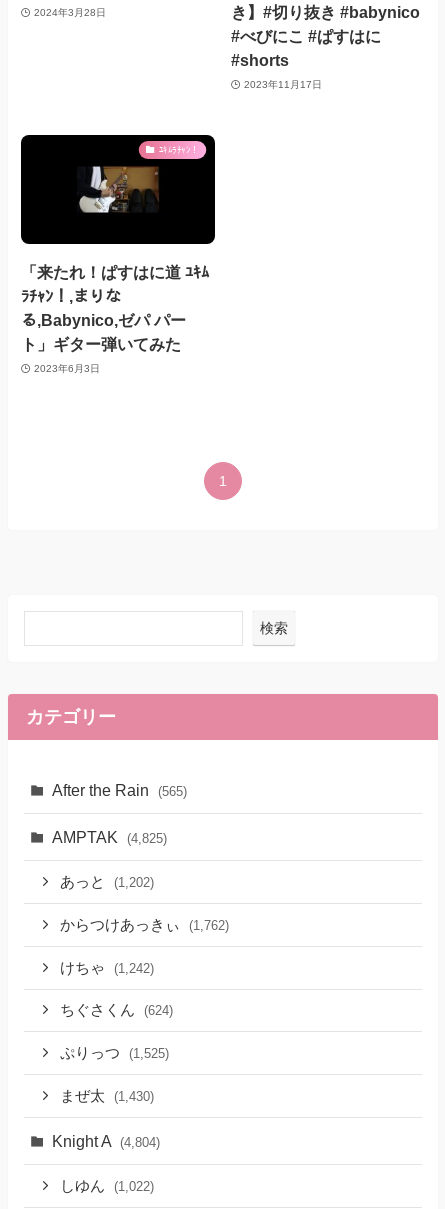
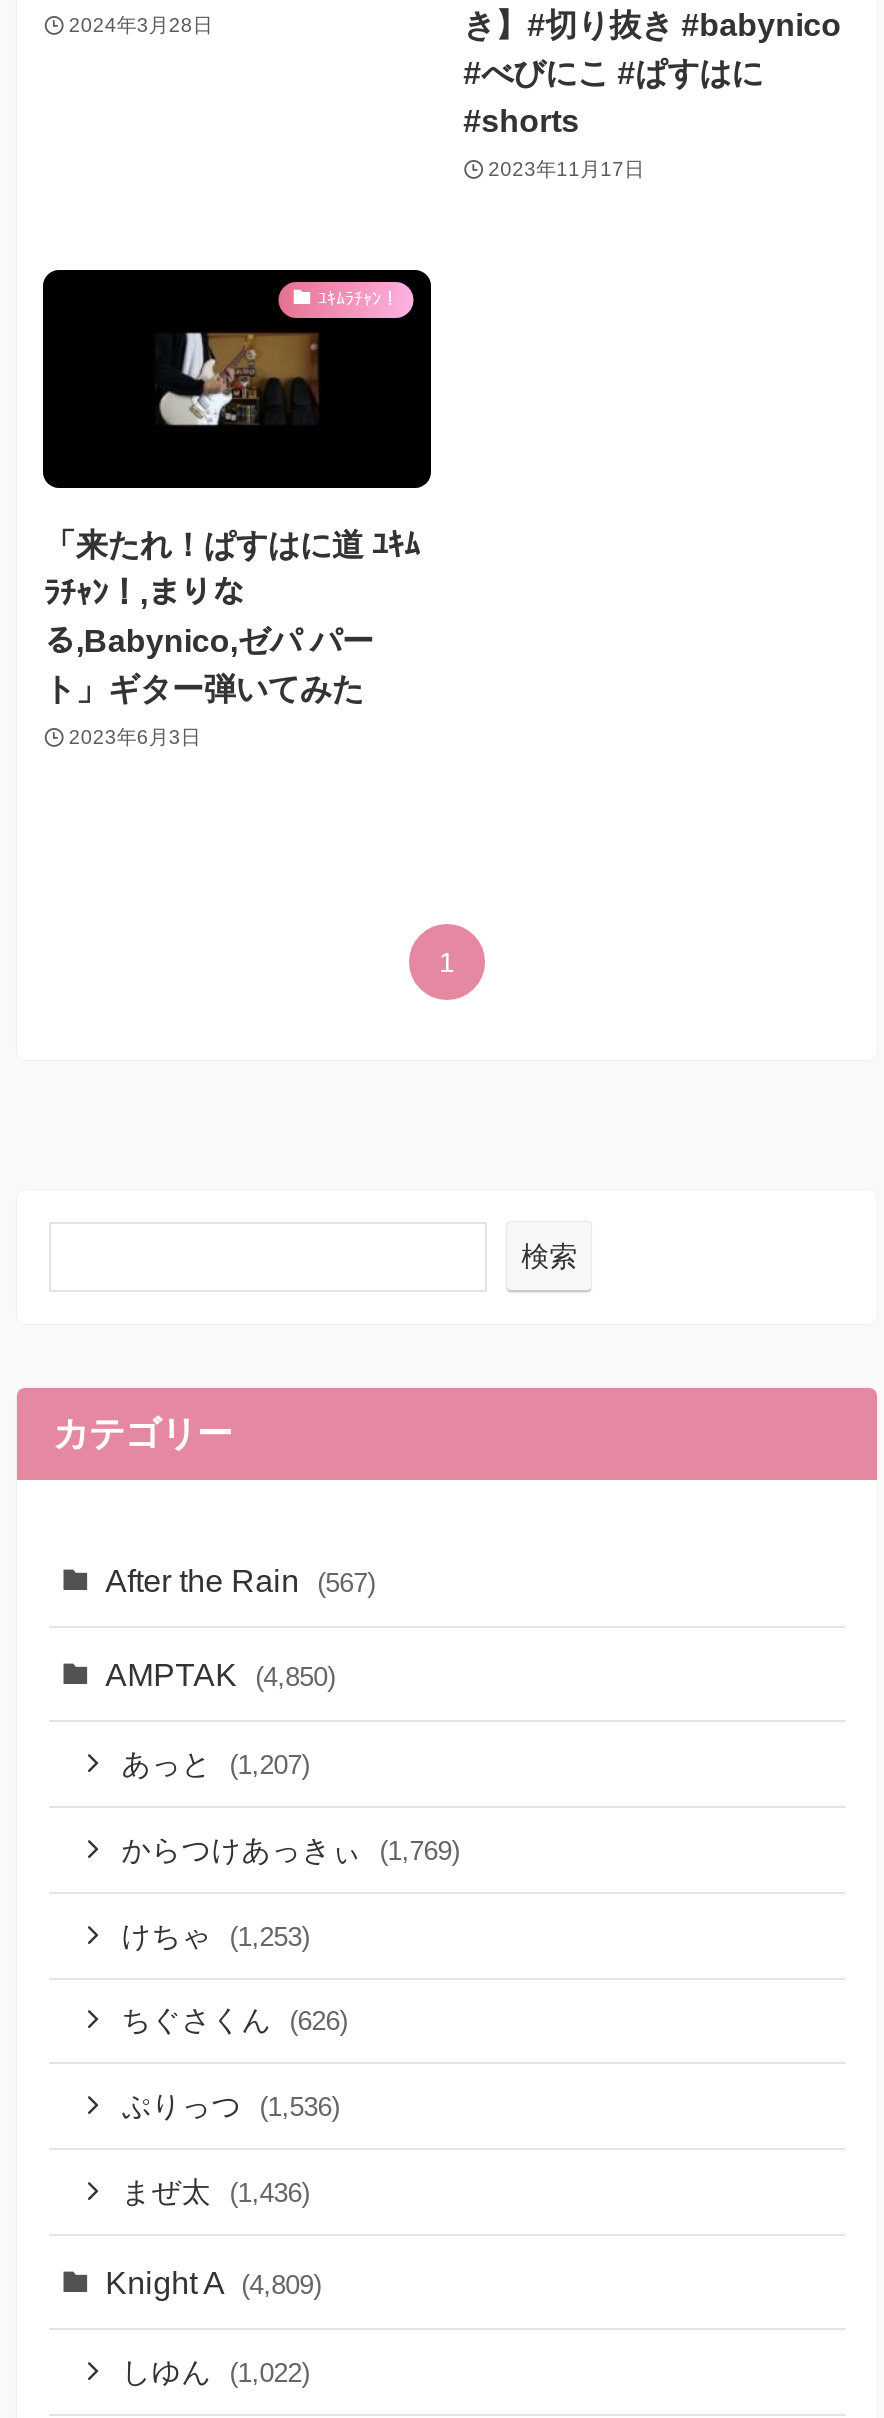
- After the Rain (565)
+ After the Rain (567)

- AMPTAK (4,825)
+ AMPTAK (4,850)

- あっと (1,202)
+ あっと (1,207)

- からつけあっきぃ (1,762)
+ からつけあっきぃ (1,769)

- けちゃ (1,242)
+ けちゃ (1,253)

- ちぐさくん (624)
+ ちぐさくん (626)

- ぷりっつ (1,525)
+ ぷりっつ (1,536)

- まぜ太 (1,430)
+ まぜ太 (1,436)

- Knight A (4,804)
+ Knight A (4,809)
